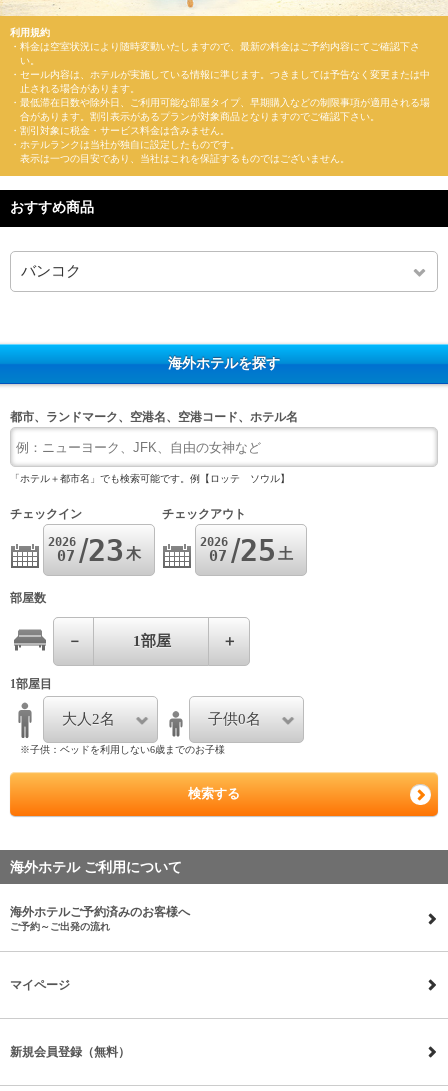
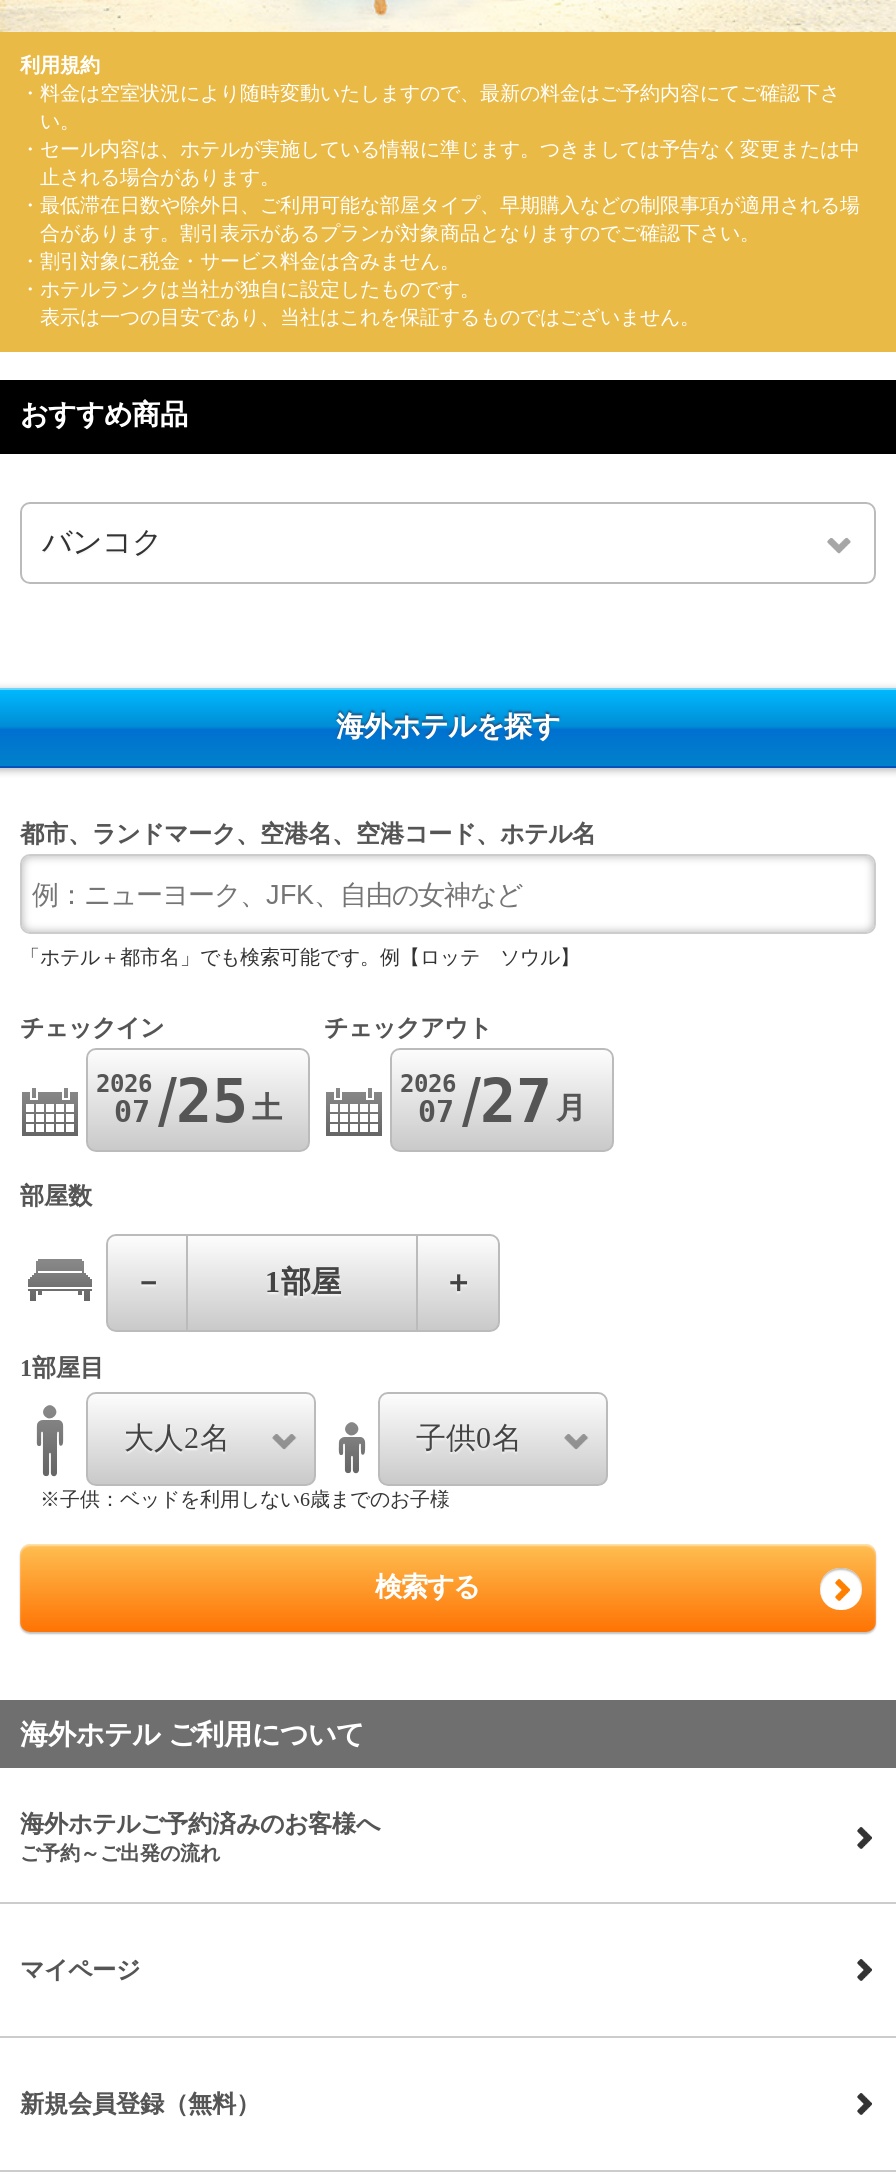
- 2026 07 23 木
+ 2026 07 25 土

- 2026 07 25 土
+ 2026 07 27 月
